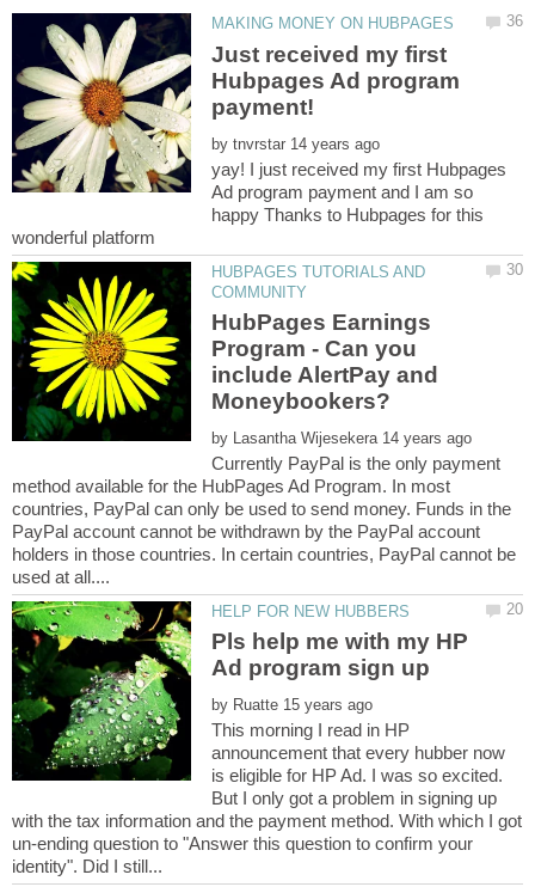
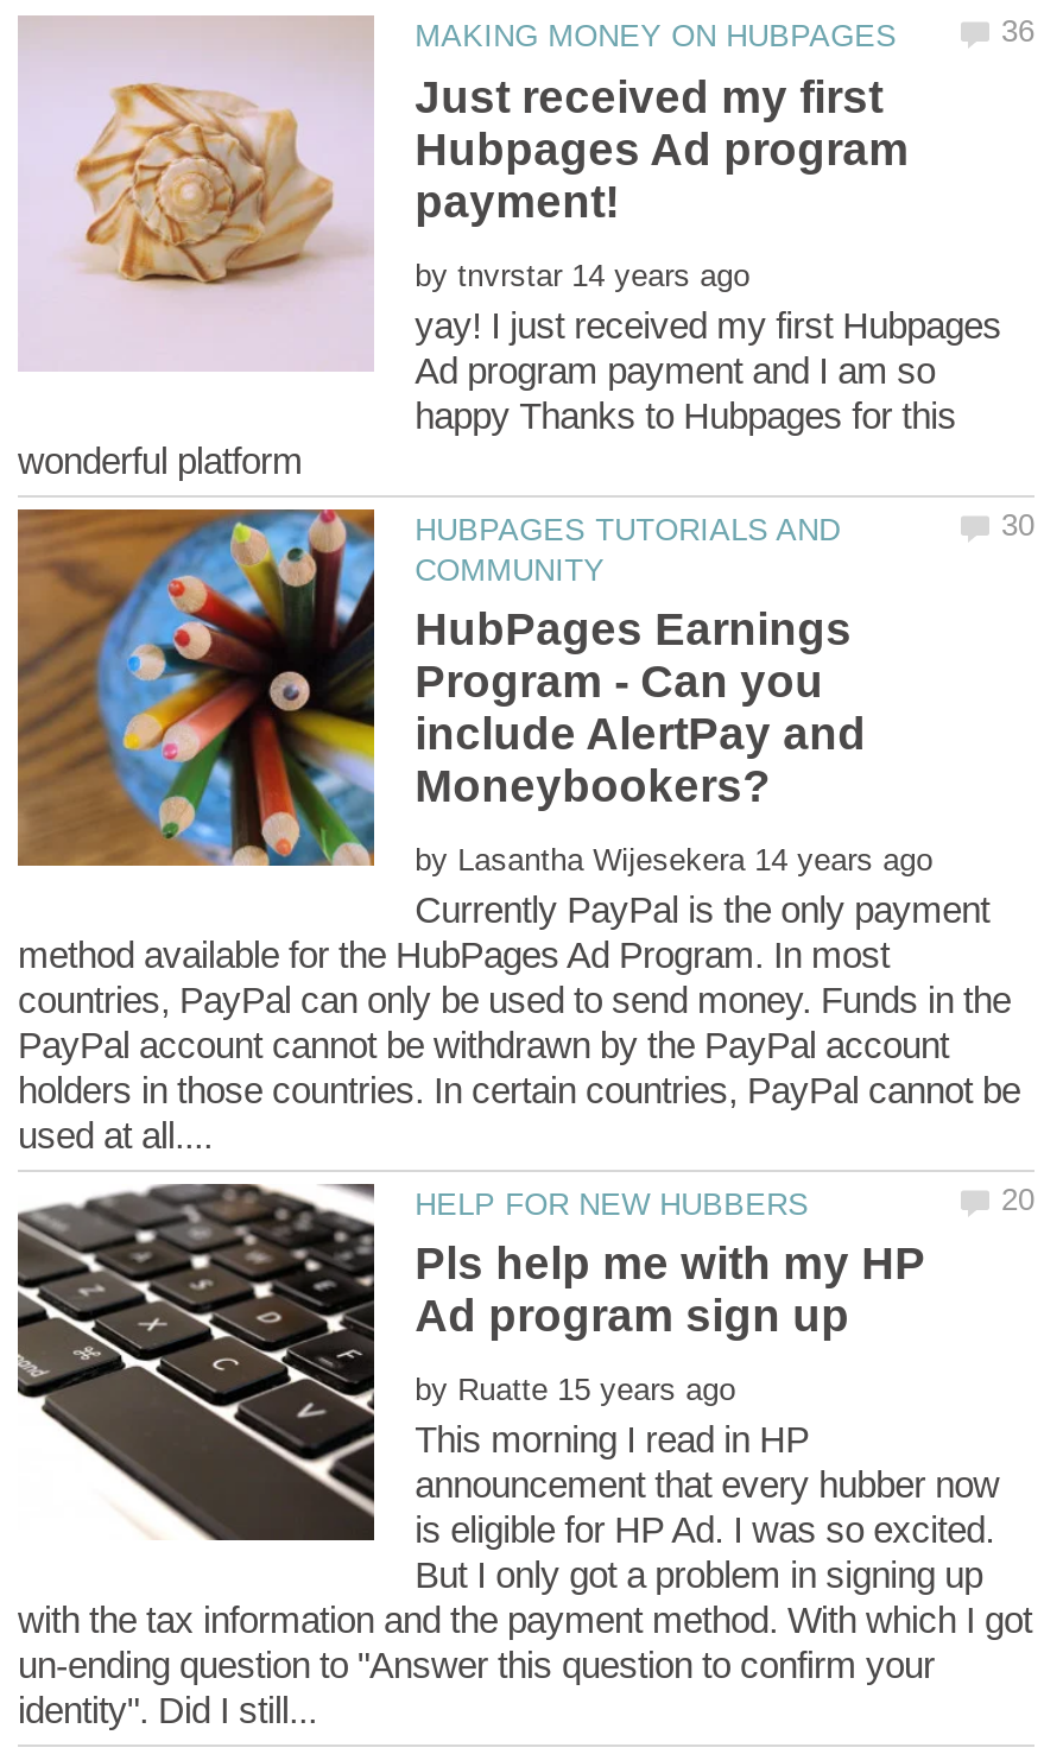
- [image]
+ [image]

- [image]
+ [image]

- [image]
+ [image]
